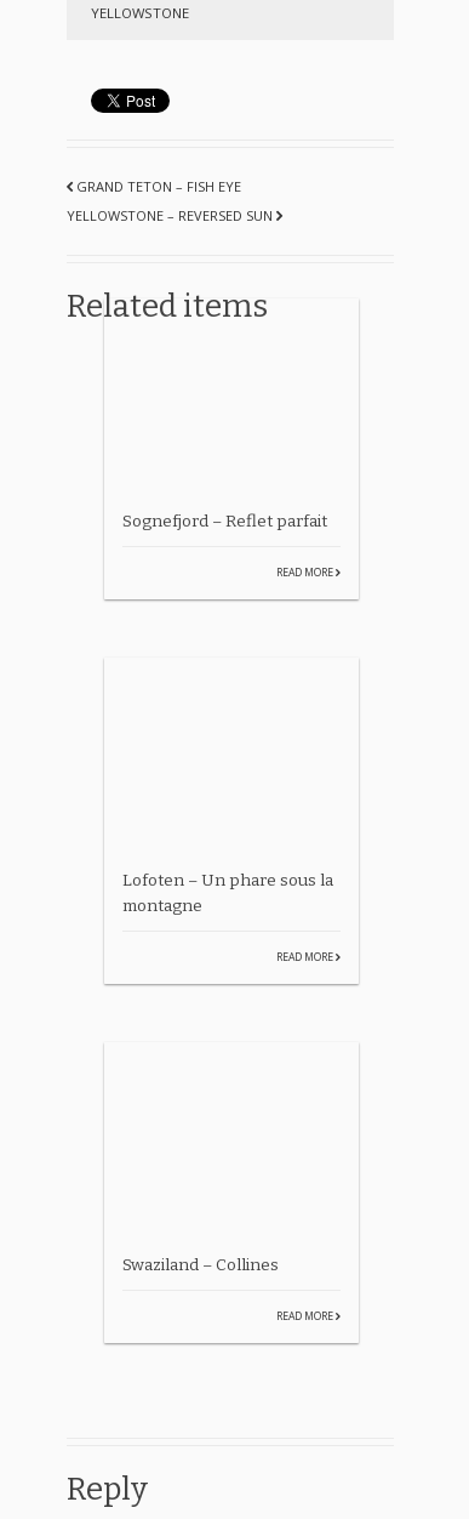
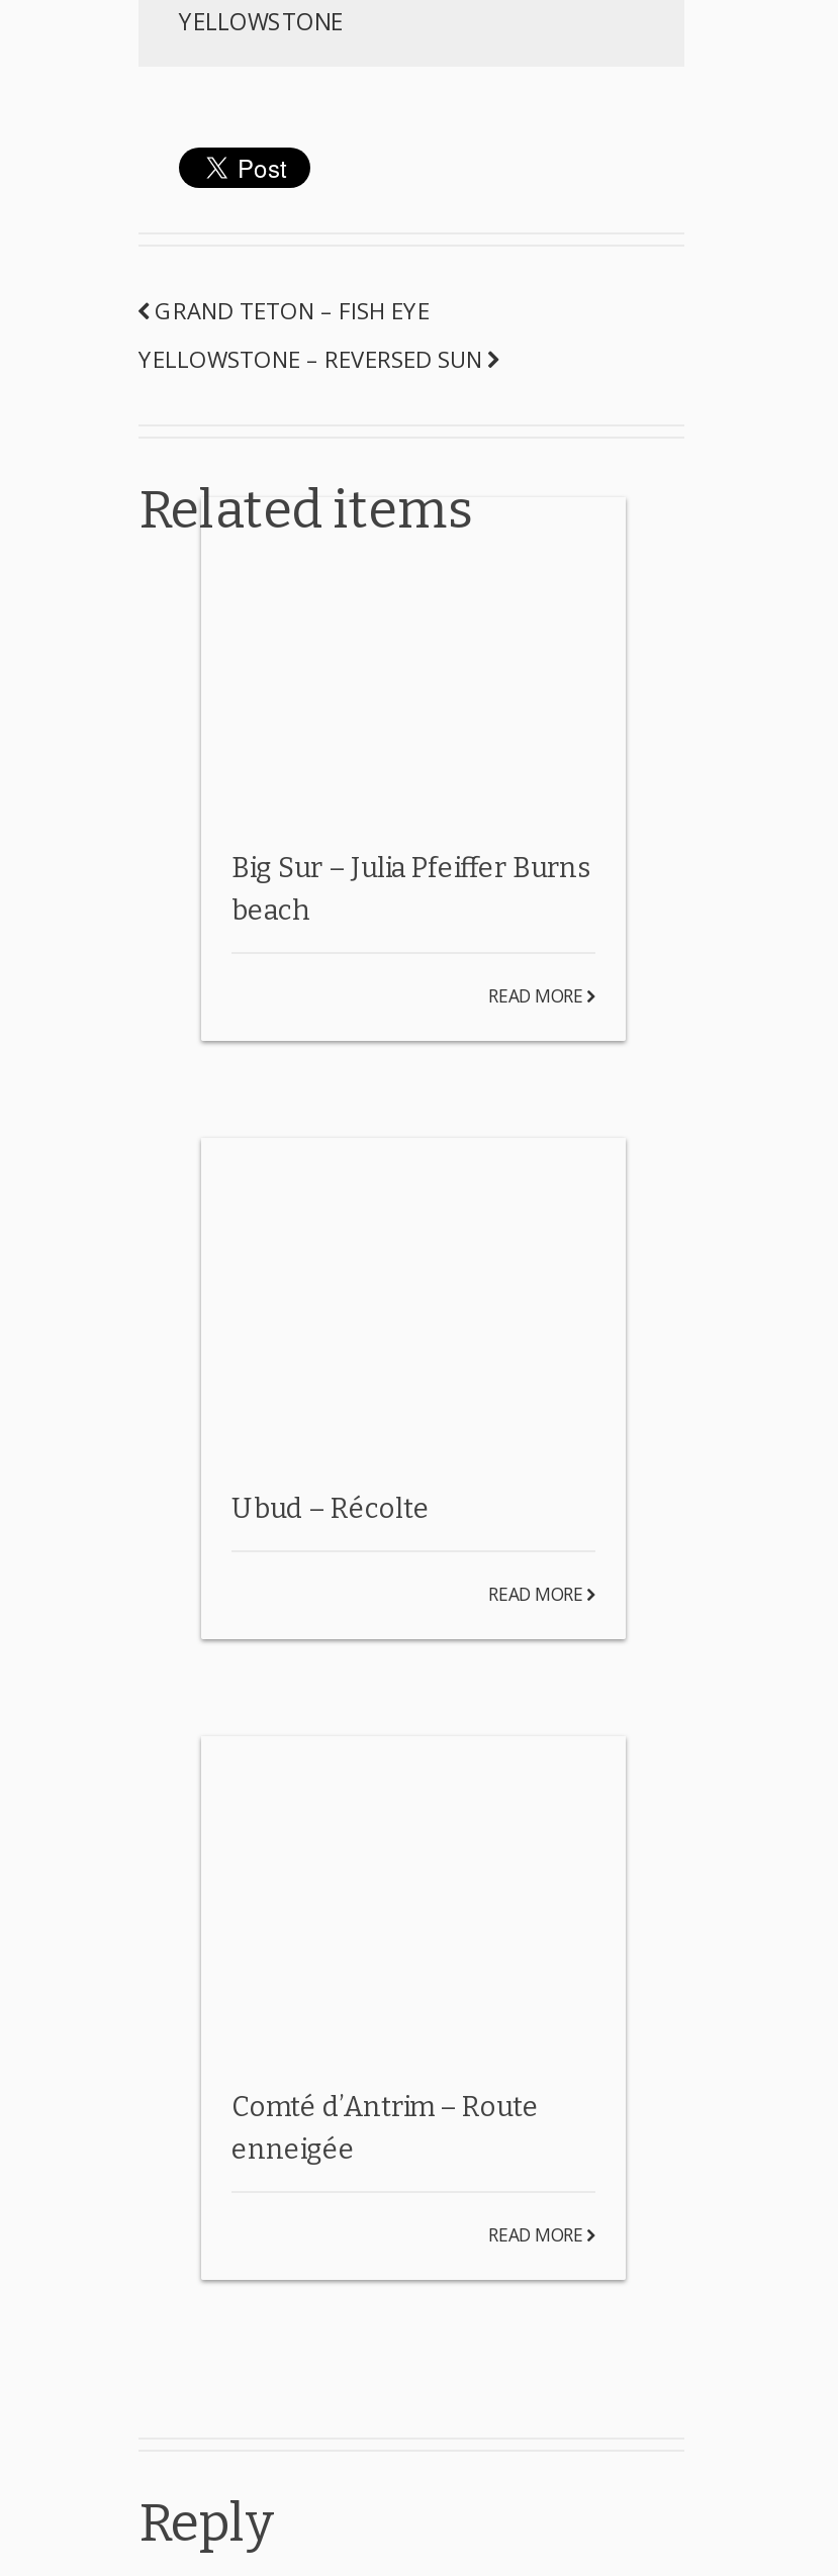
- Sognefjord – Reflet parfait
+ Big Sur – Julia Pfeiffer Burns
+ beach

- Lofoten – Un phare sous la
- montagne
+ Ubud – Récolte

- Swaziland – Collines
+ Comté d’Antrim – Route
+ enneigée
